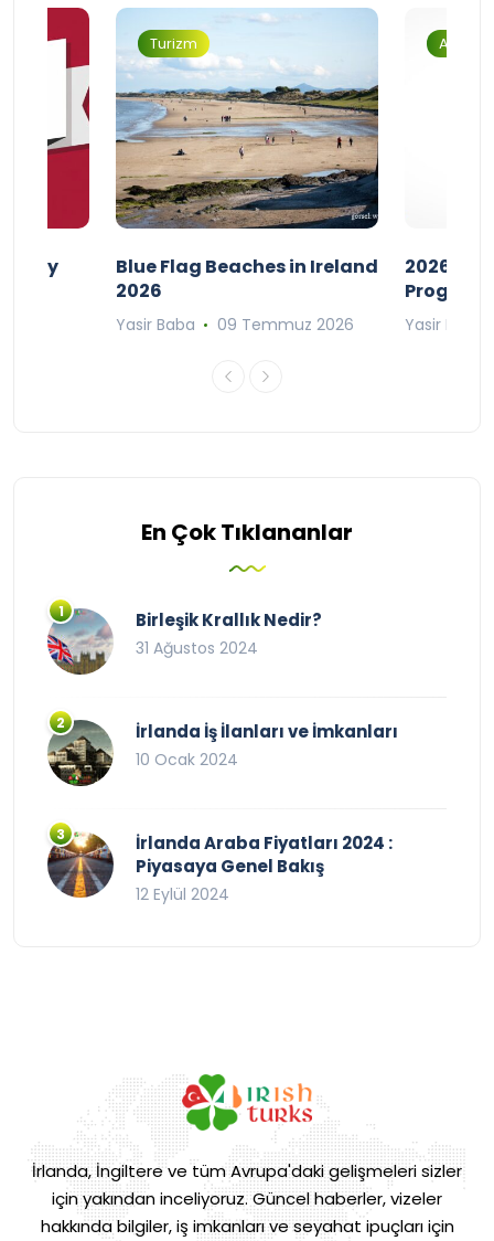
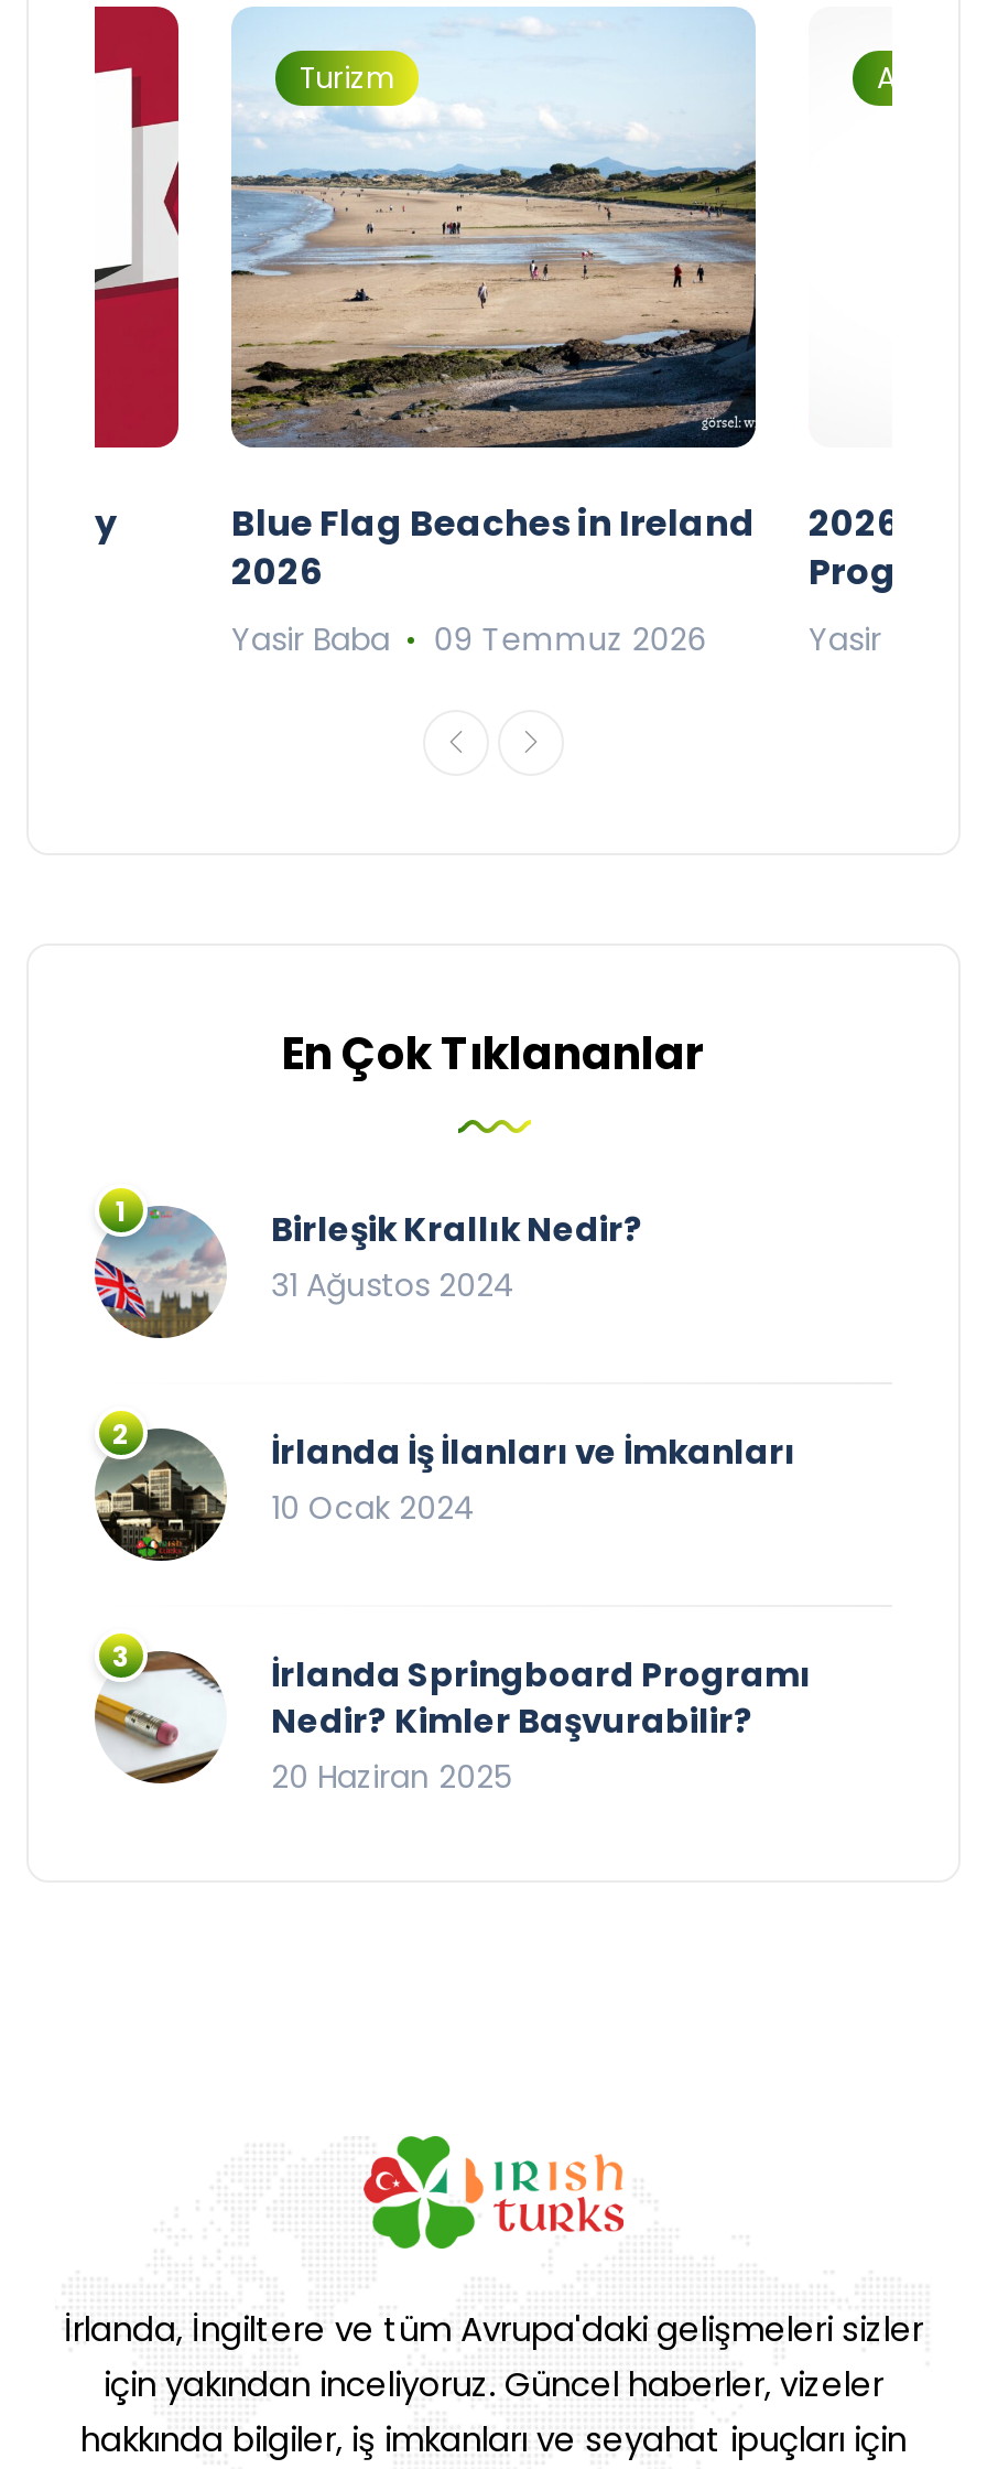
- [image]
- İrlanda Araba Fiyatları 2024 :
- Piyasaya Genel Bakış
- 12 Eylül 2024
+ [image]
+ İrlanda Springboard Programı
+ Nedir? Kimler Başvurabilir?
+ 20 Haziran 2025
